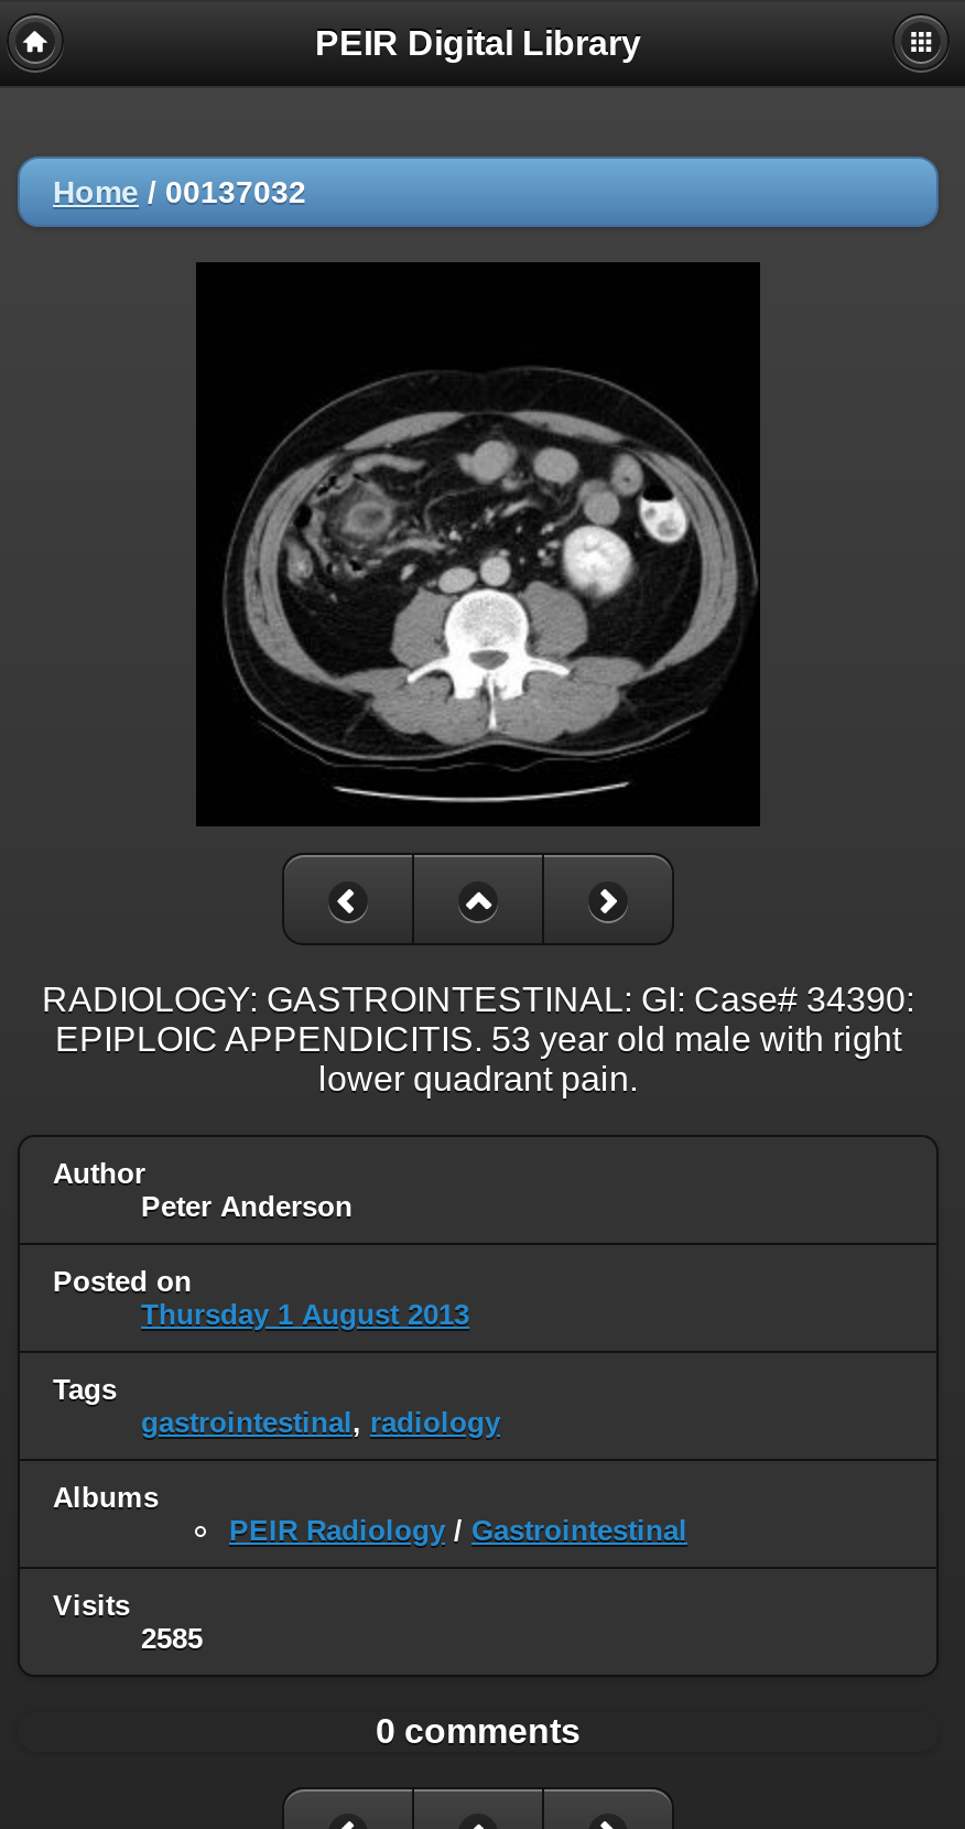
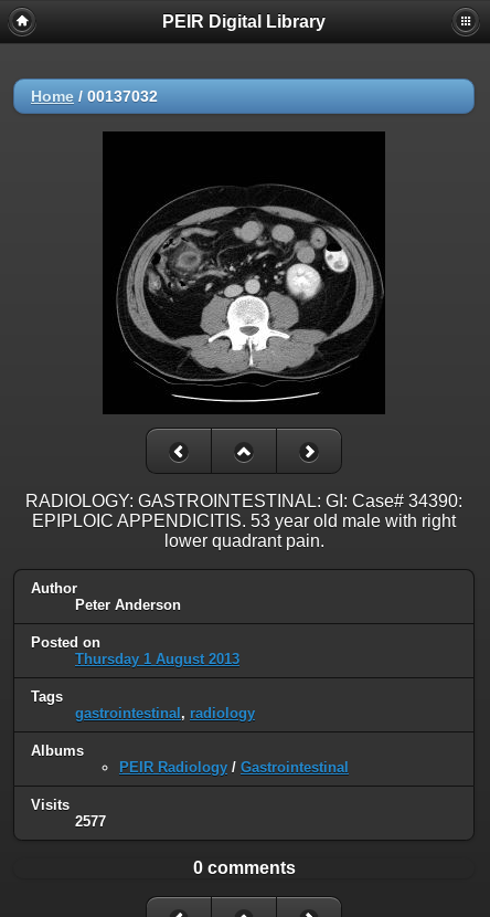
- 2585
+ 2577
